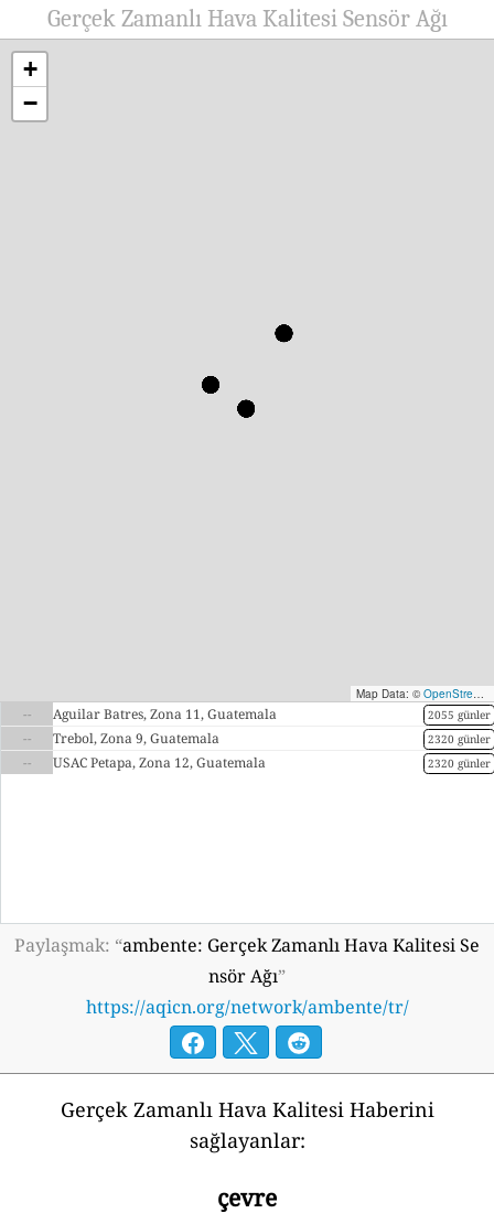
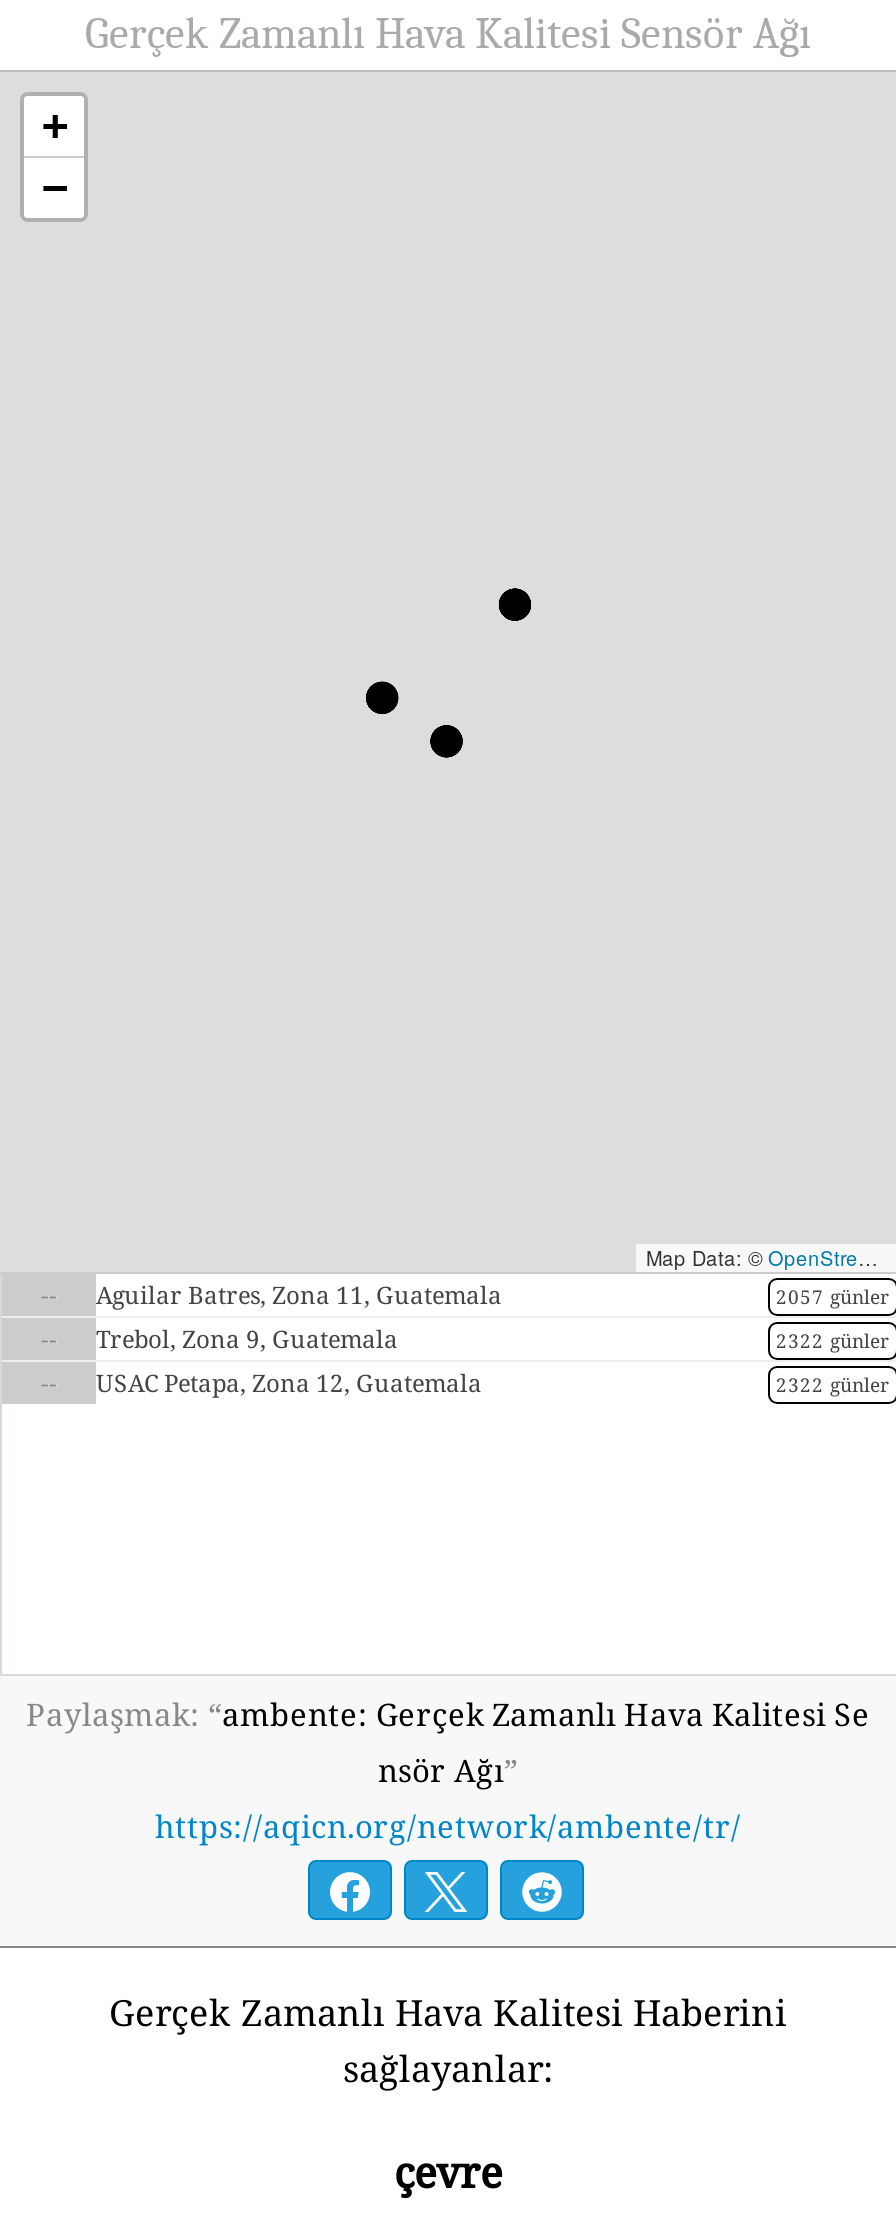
- 2055 günler
+ 2057 günler

- 2320 günler
+ 2322 günler

- 2320 günler
+ 2322 günler
